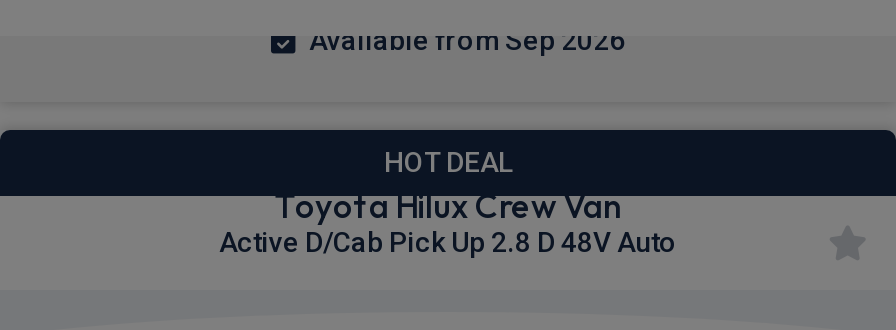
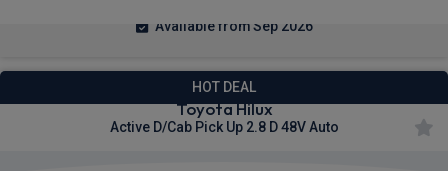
- Toyota Hilux Crew Van
+ Toyota Hilux
